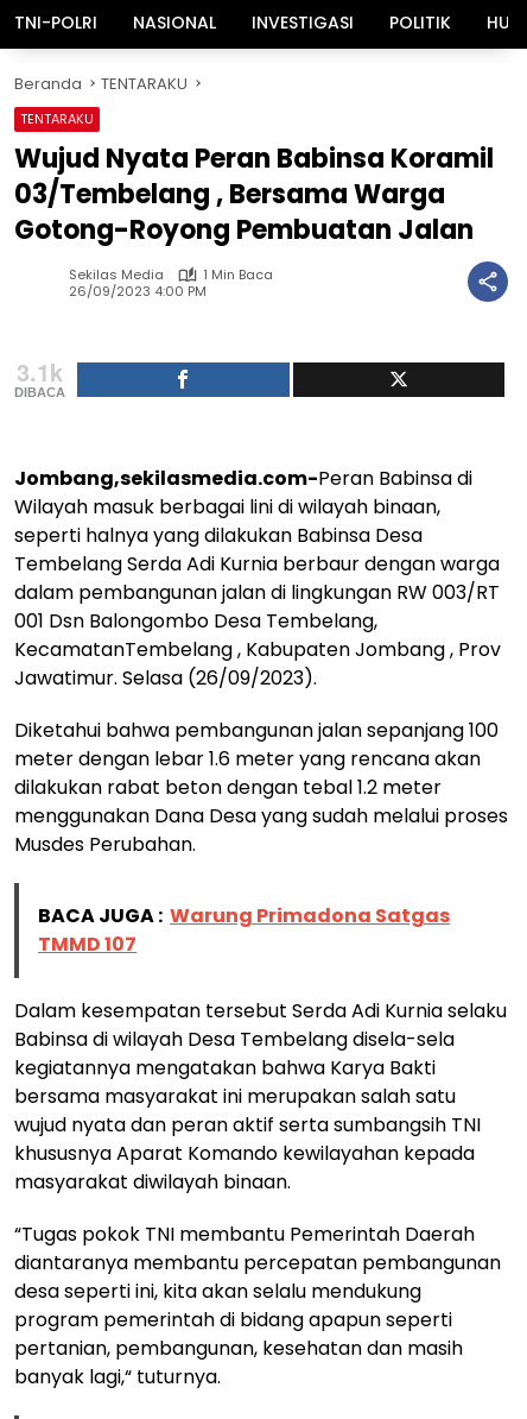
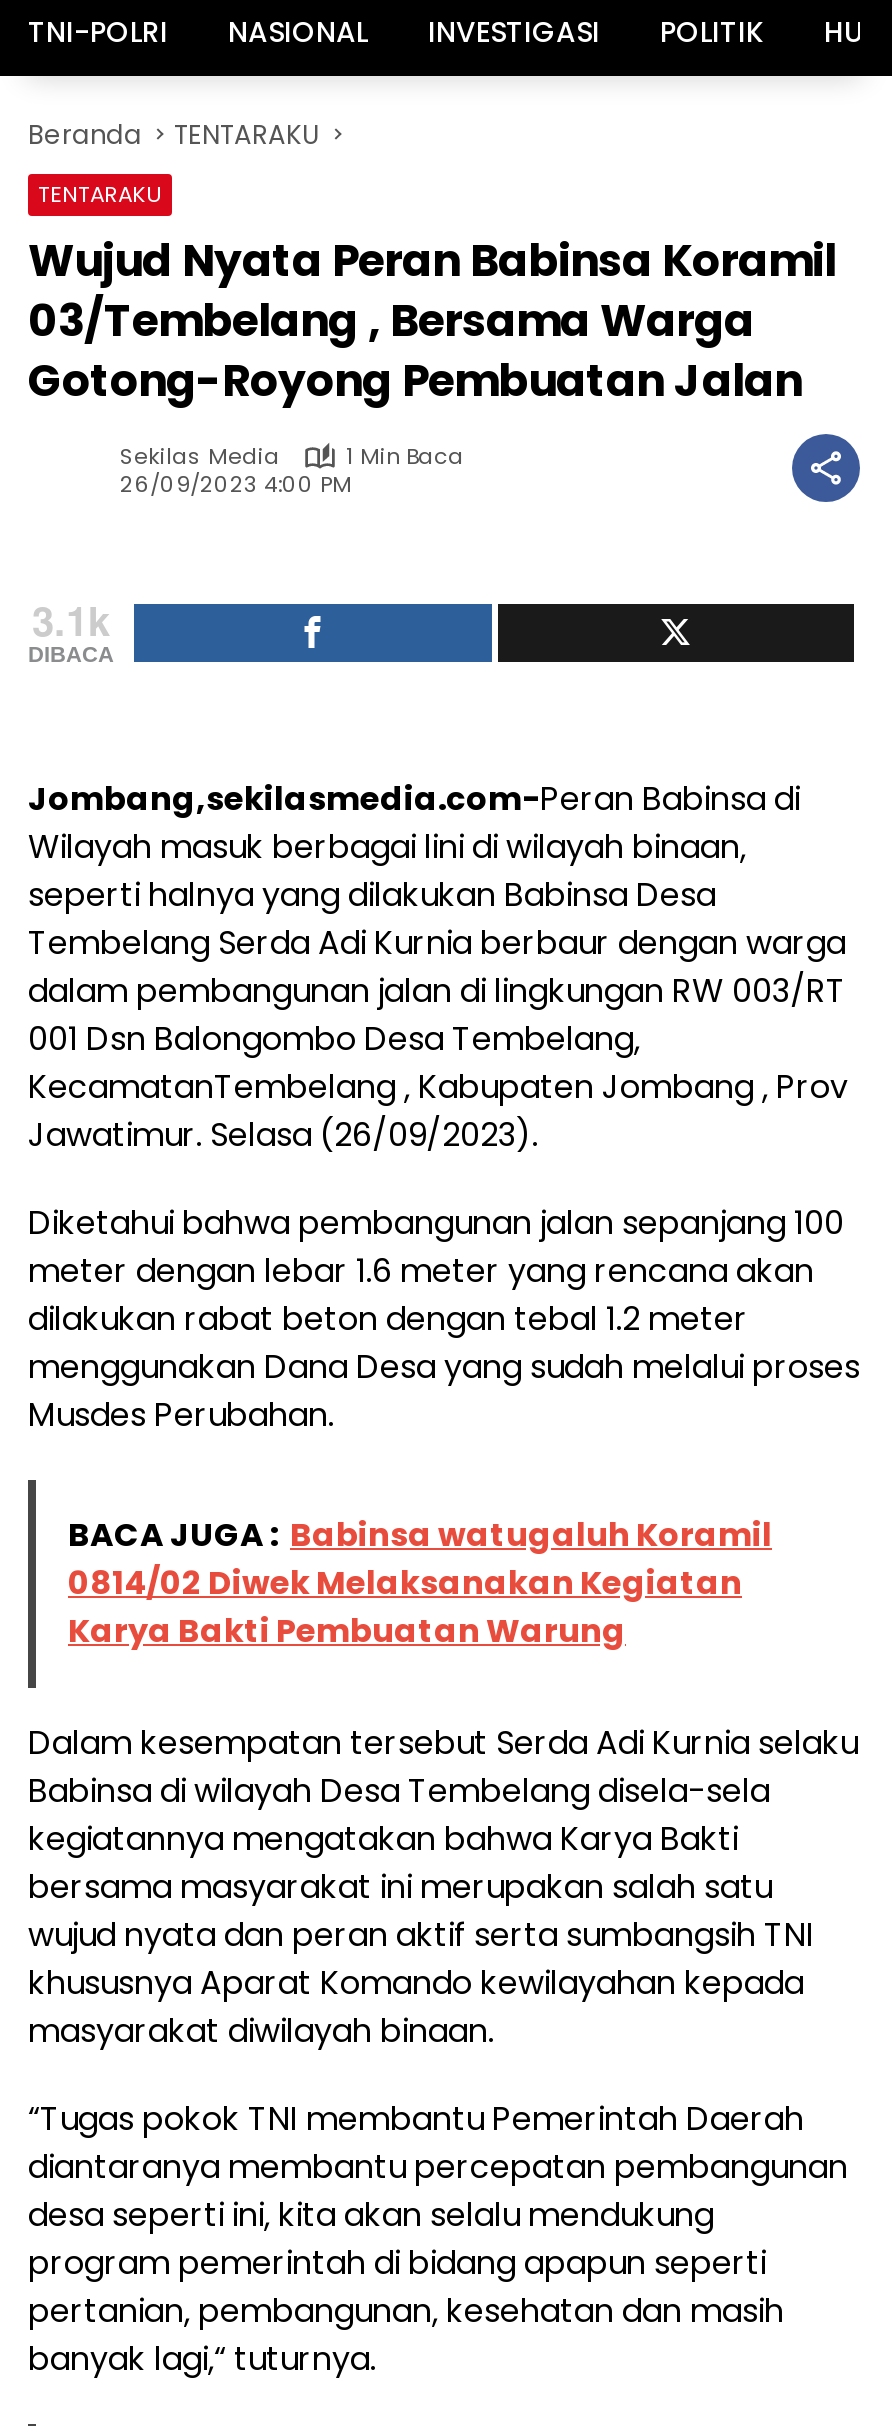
- BACA JUGA : Warung Primadona Satgas
- TMMD 107
+ BACA JUGA : Babinsa watugaluh Koramil
+ 0814/02 Diwek Melaksanakan Kegiatan
+ Karya Bakti Pembuatan Warung
